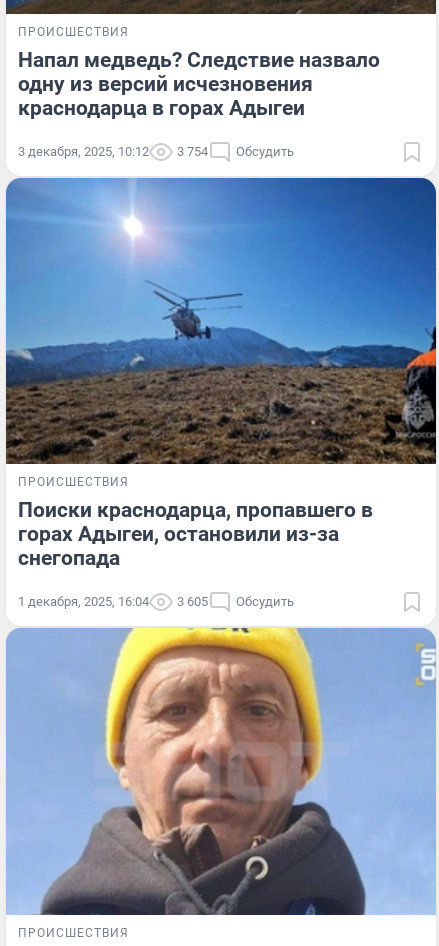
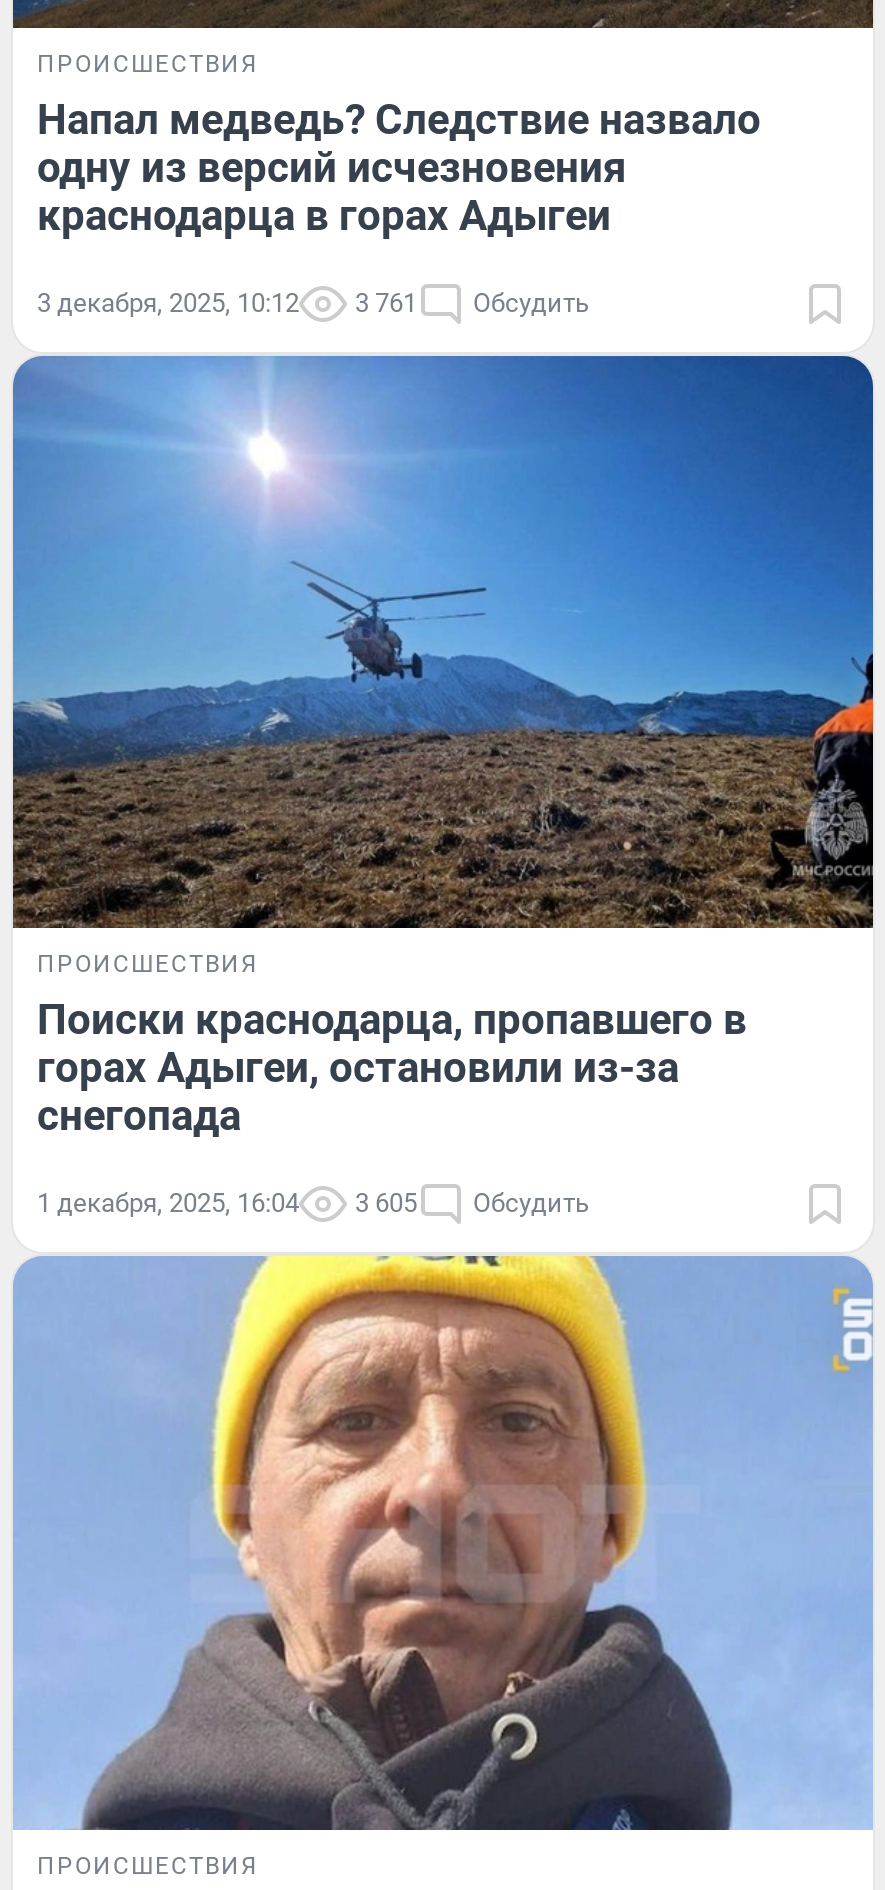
- 3 754
+ 3 761
